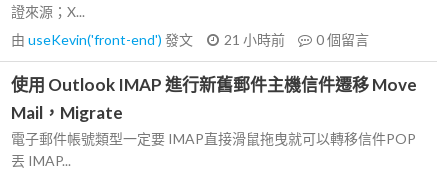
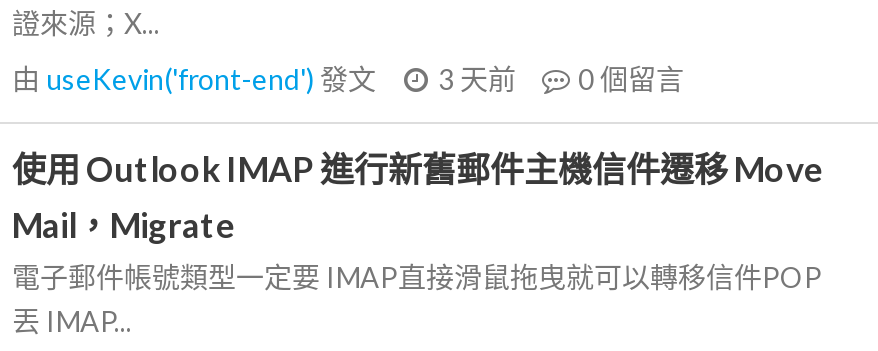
- 由useKevin('front-end')發文 21 小時前 0個留言
+ 由useKevin('front-end')發文 3 天前 0個留言
